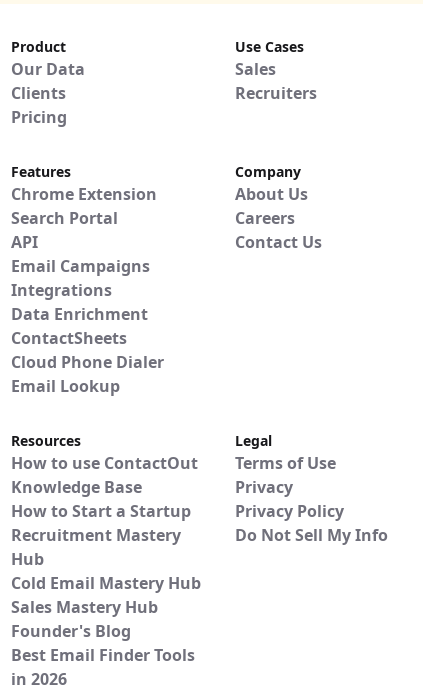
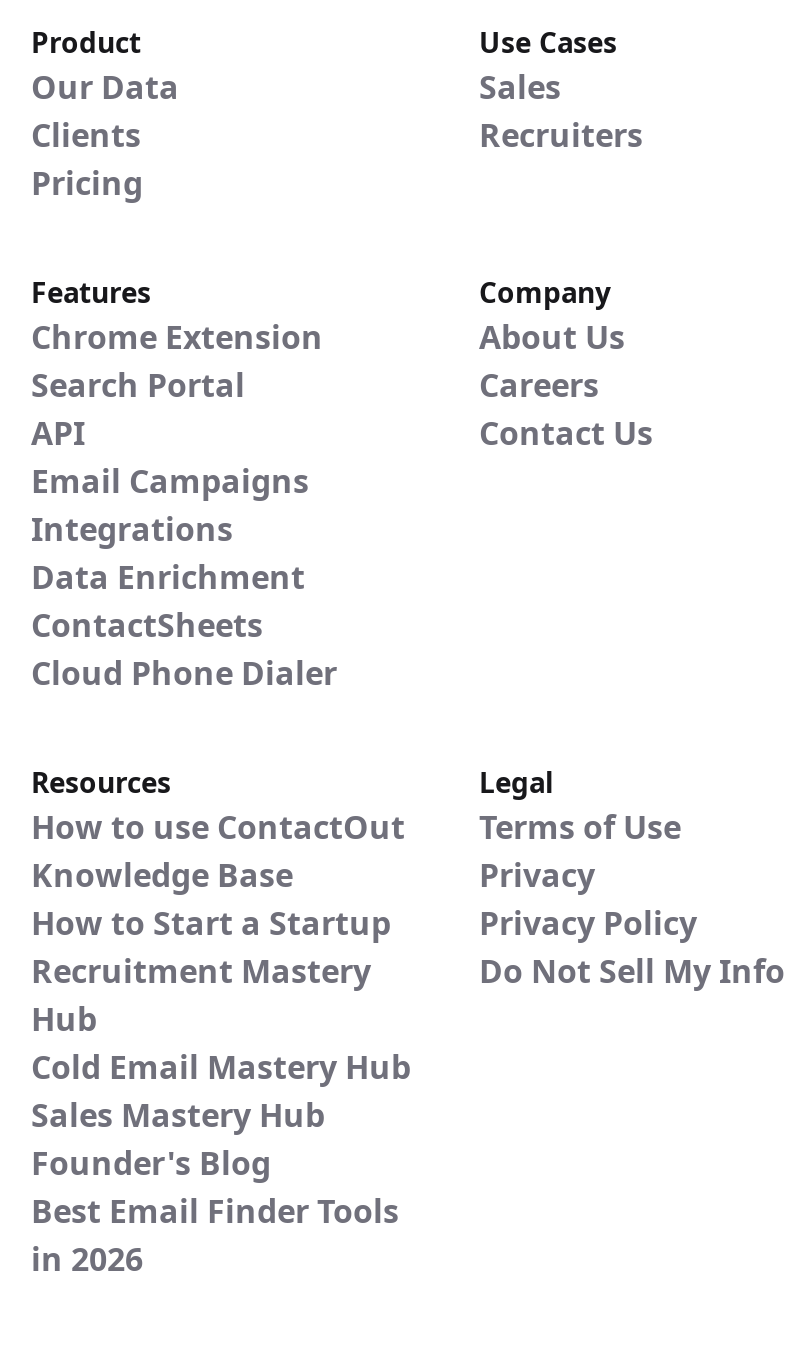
- Email Lookup
